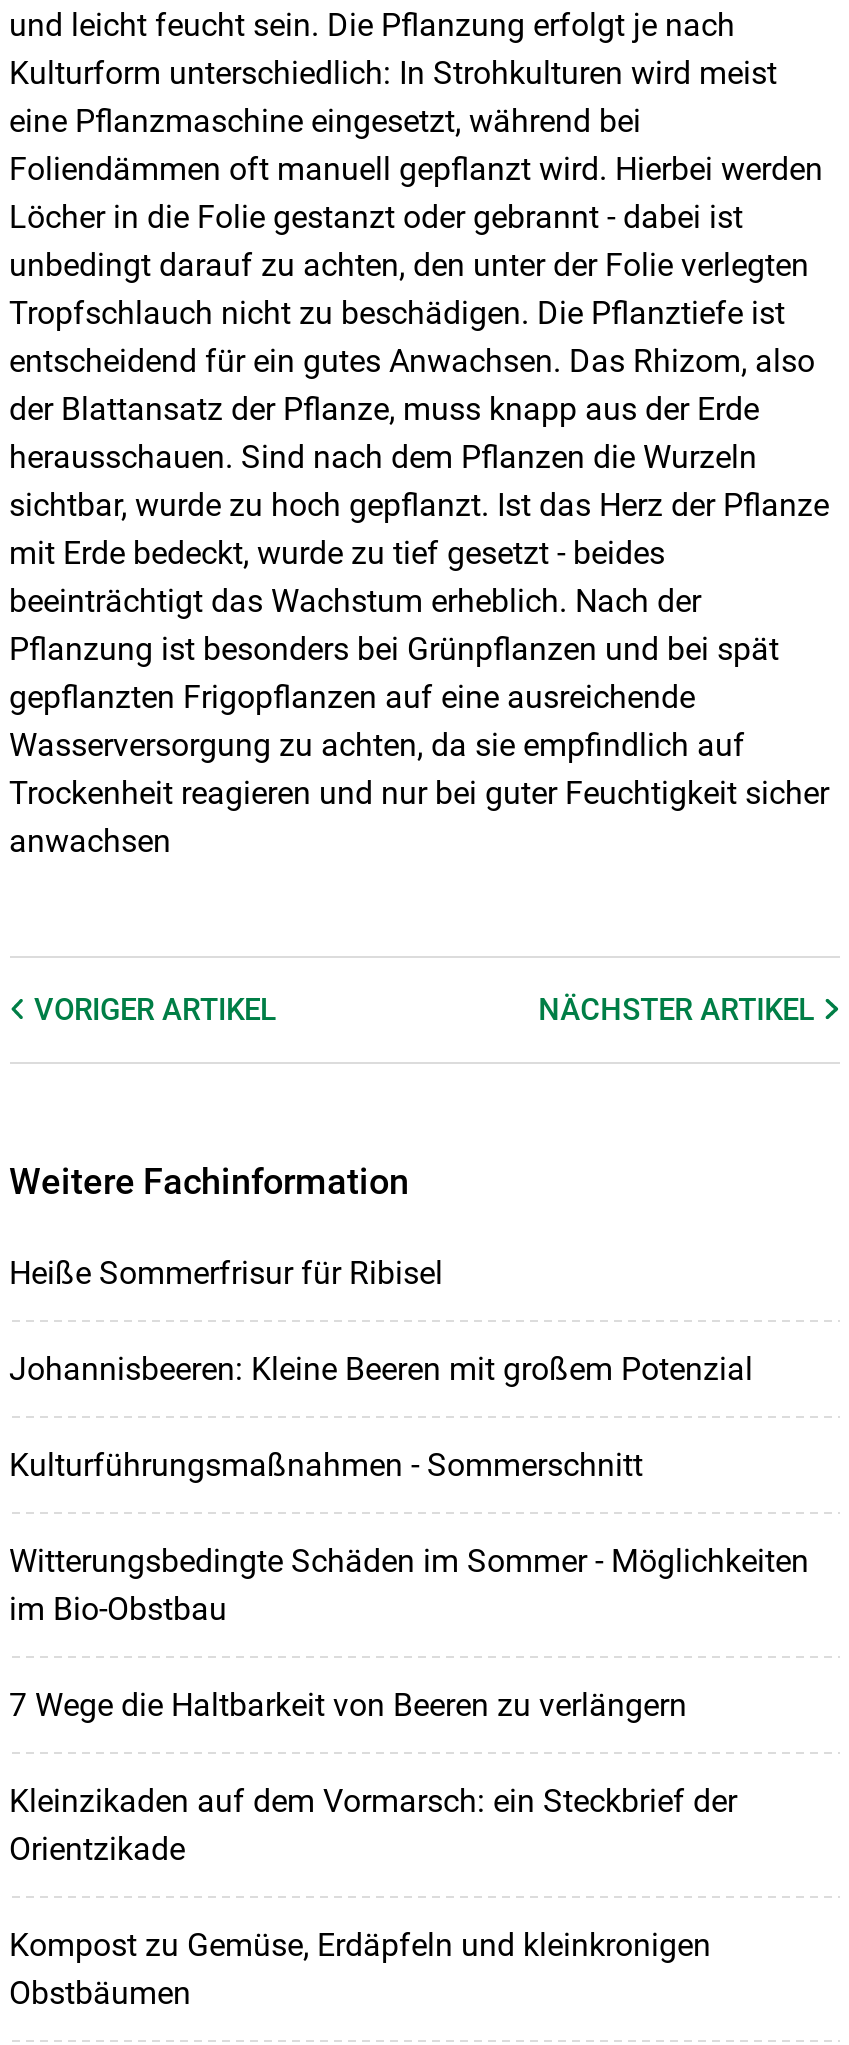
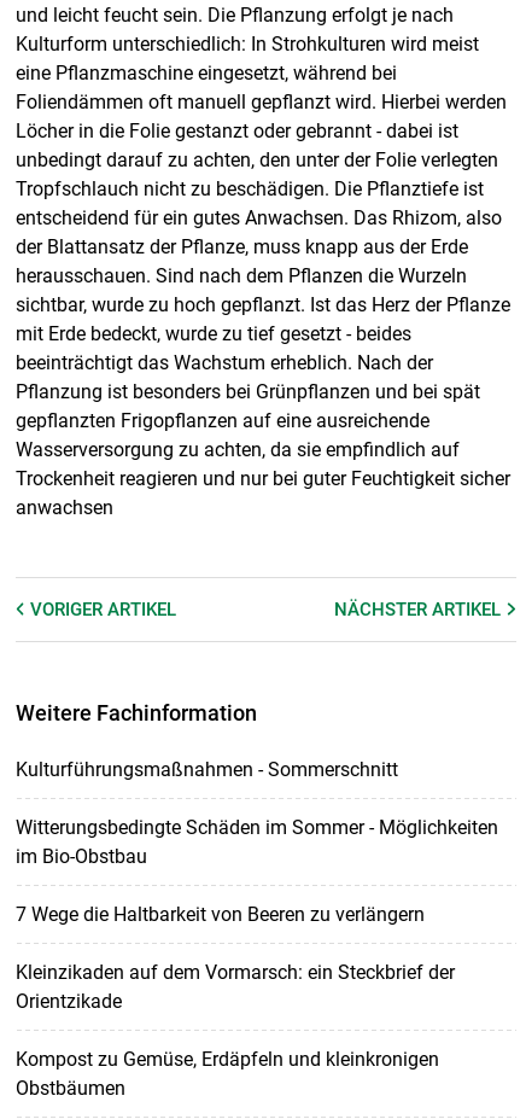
- Heiße Sommerfrisur für Ribisel
- Johannisbeeren: Kleine Beeren mit großem Potenzial
